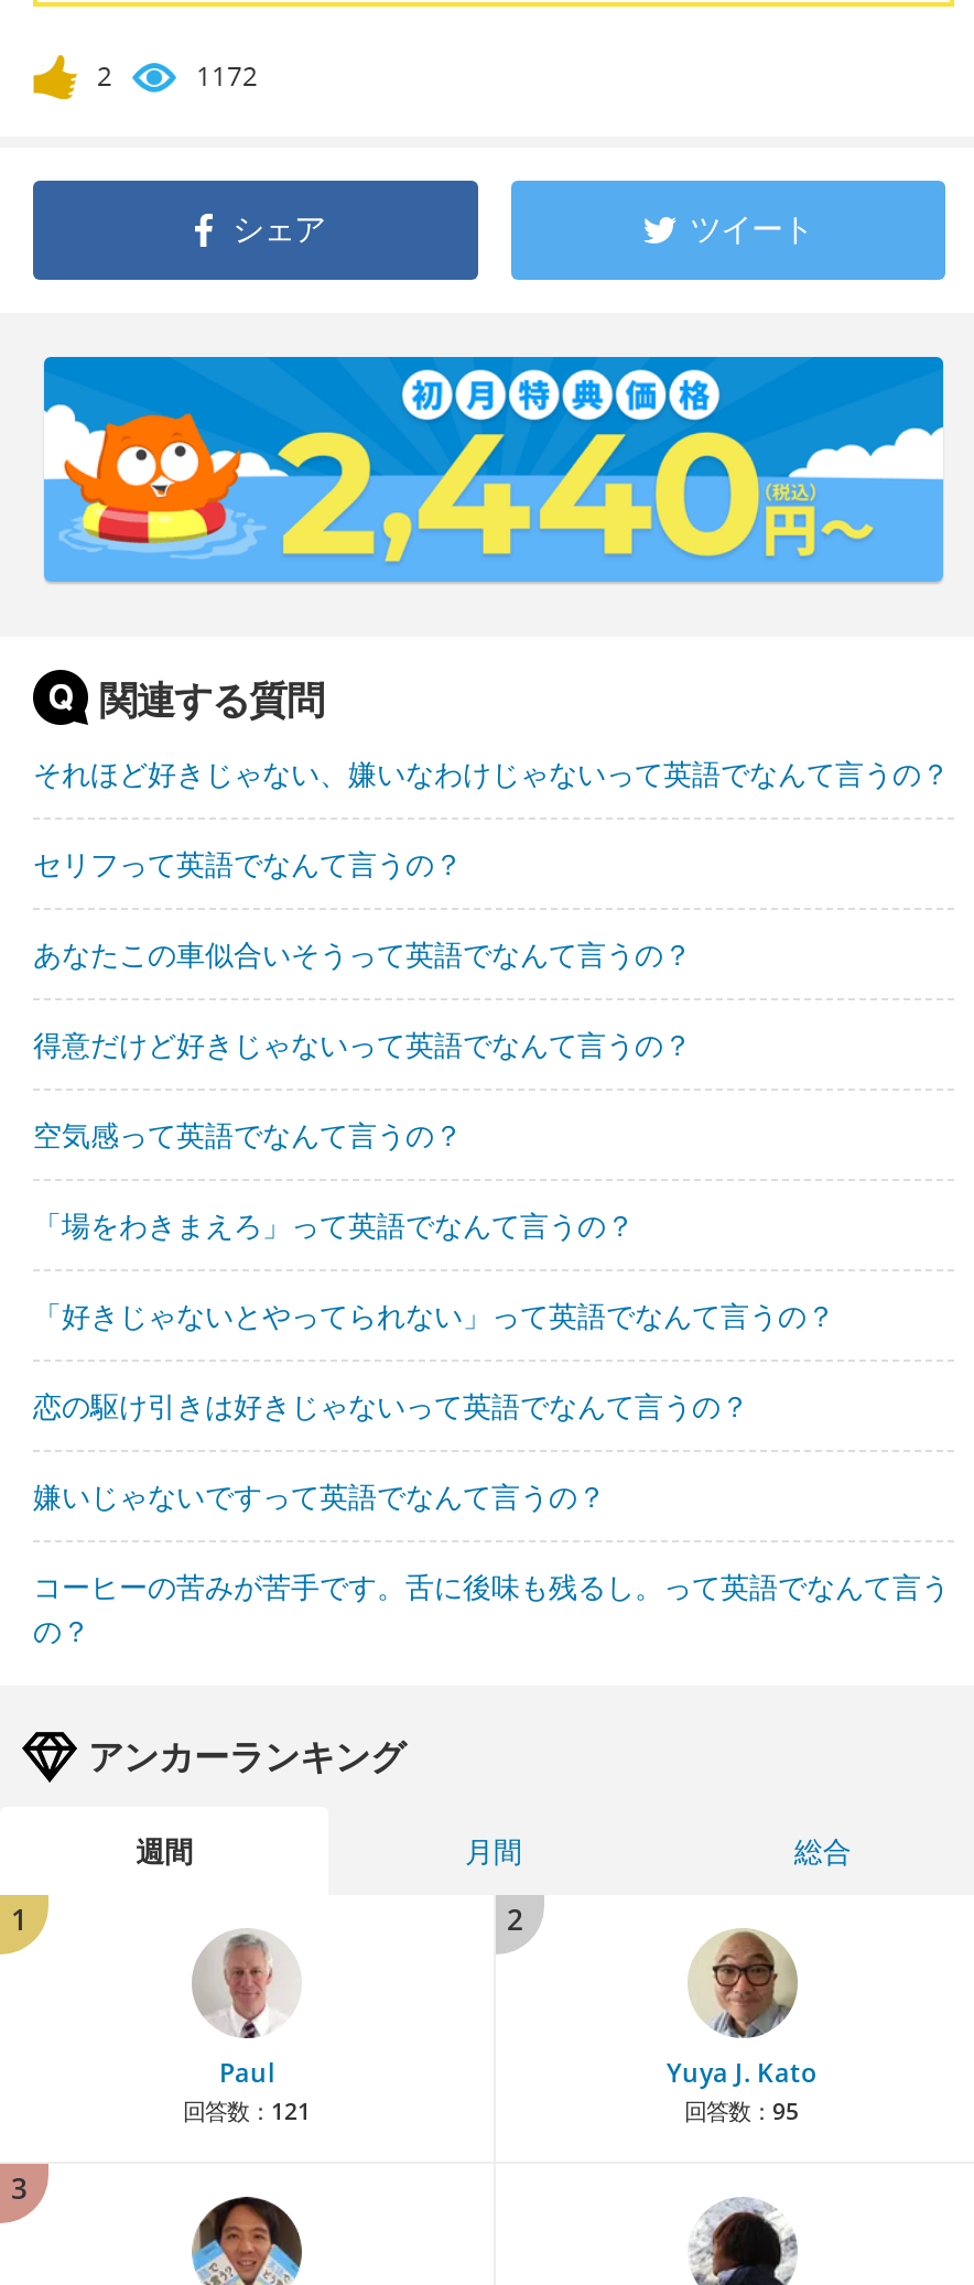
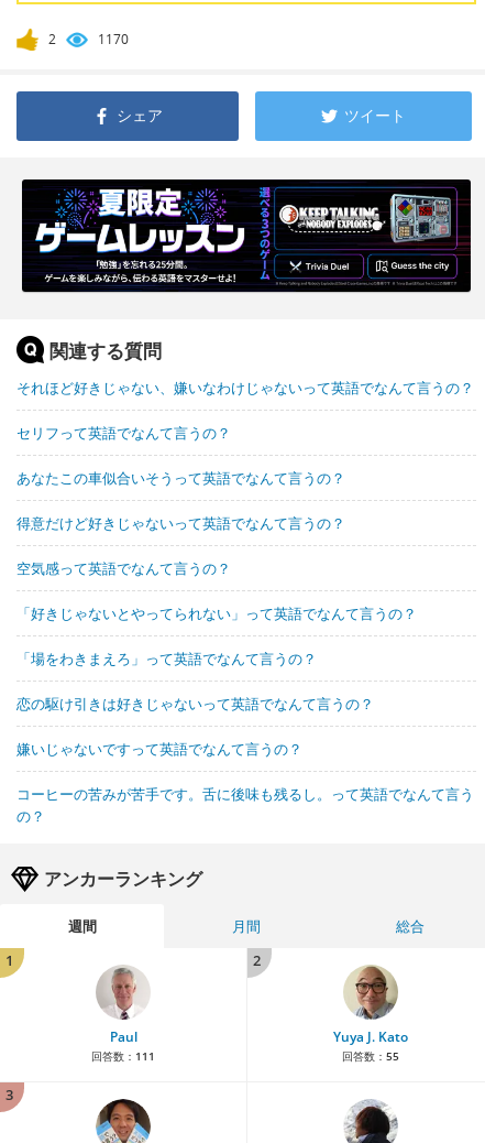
- 1172
+ 1170

- [image]
+ [image]

moved down: 「場をわきまえろ」って英語でなんて言うの？

moved up: 「好きじゃないとやってられない」って英語でなんて言うの？

- 回答数：121
+ 回答数：111

- 回答数：95
+ 回答数：55
